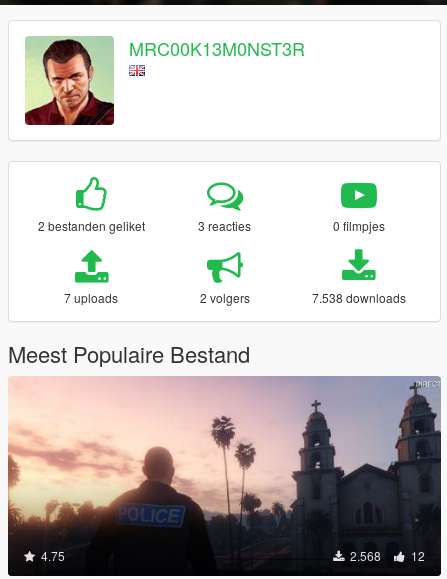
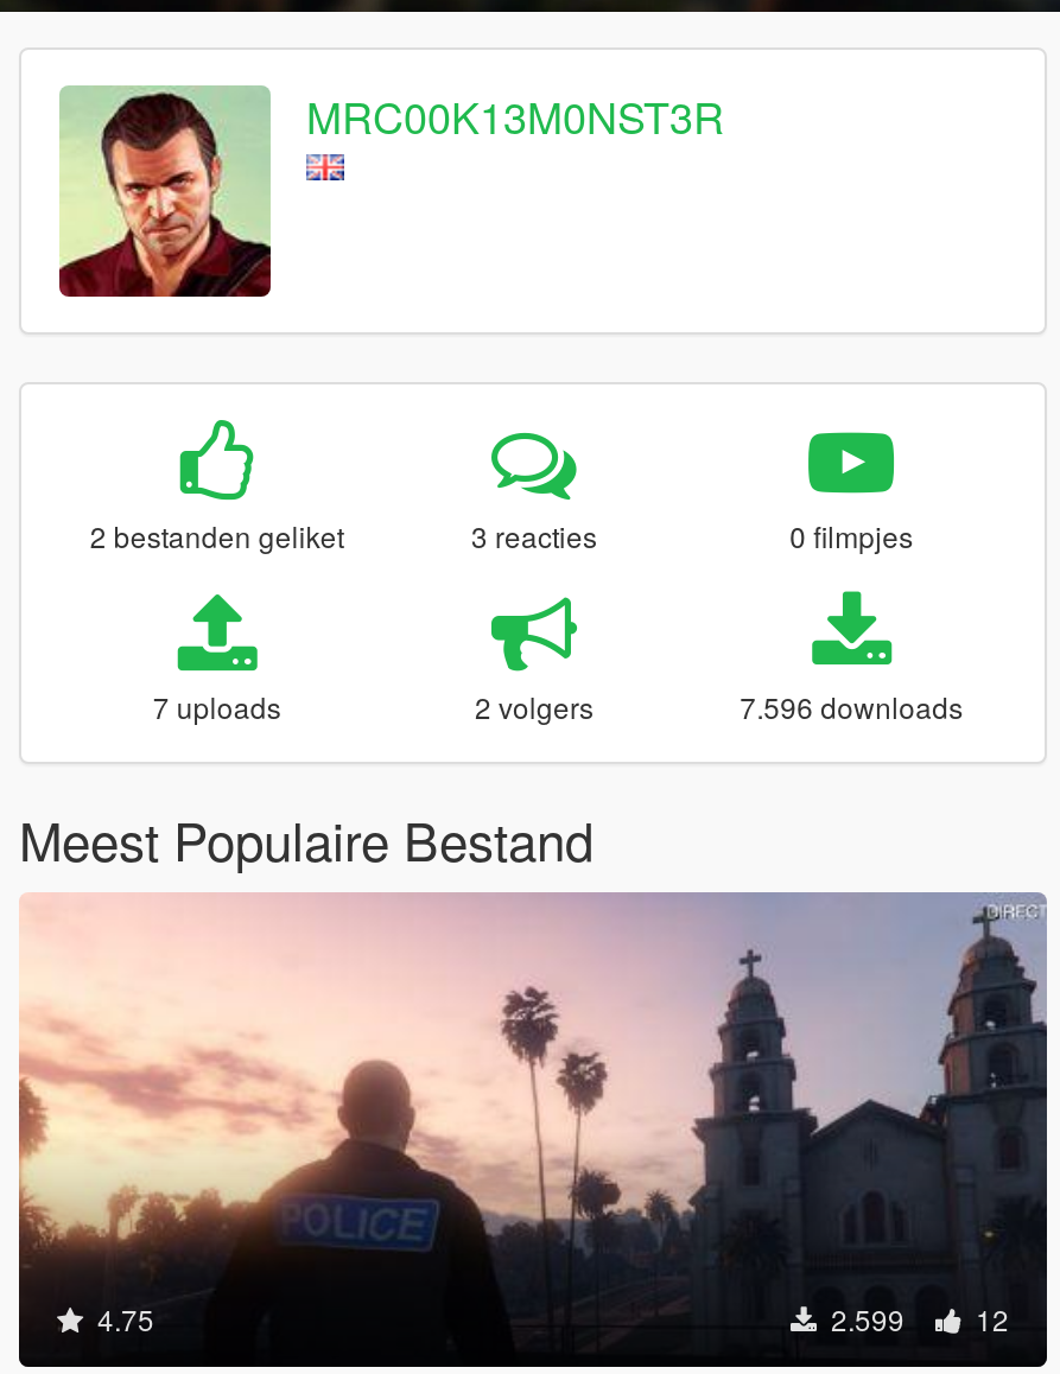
- 7.538 downloads
+ 7.596 downloads

- 2.568 12
+ 2.599 12
